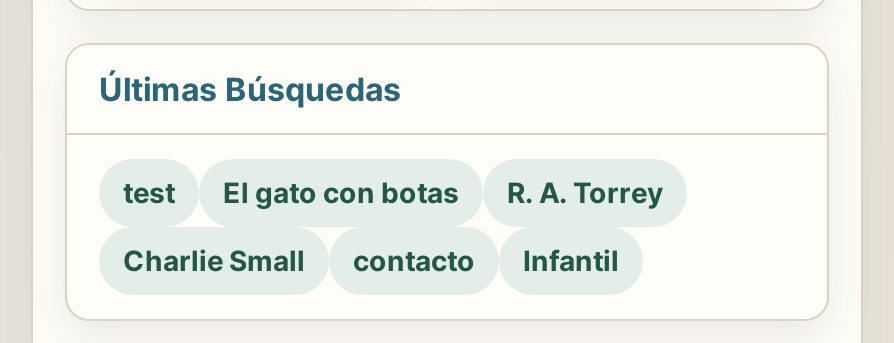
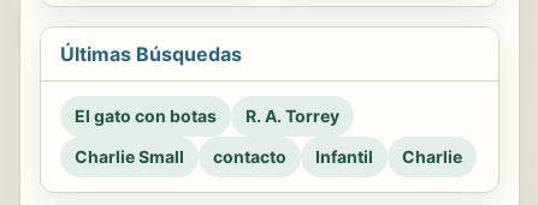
- test

+ Charlie
